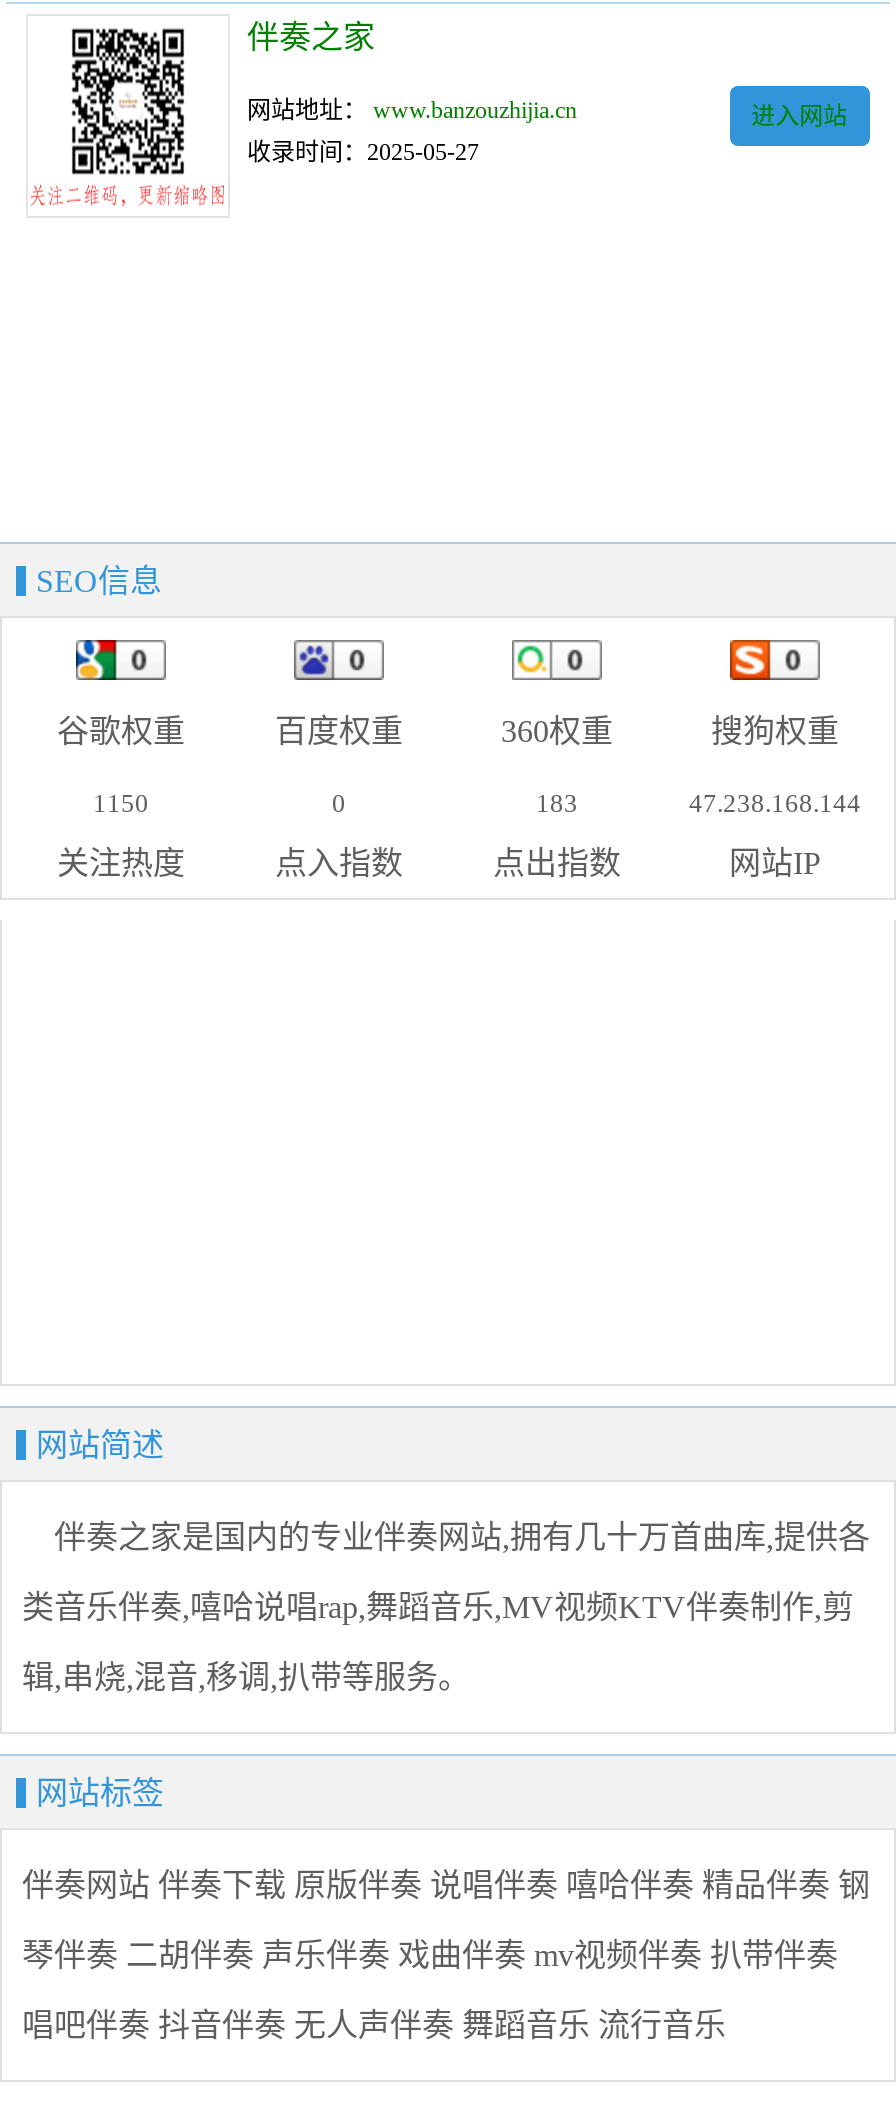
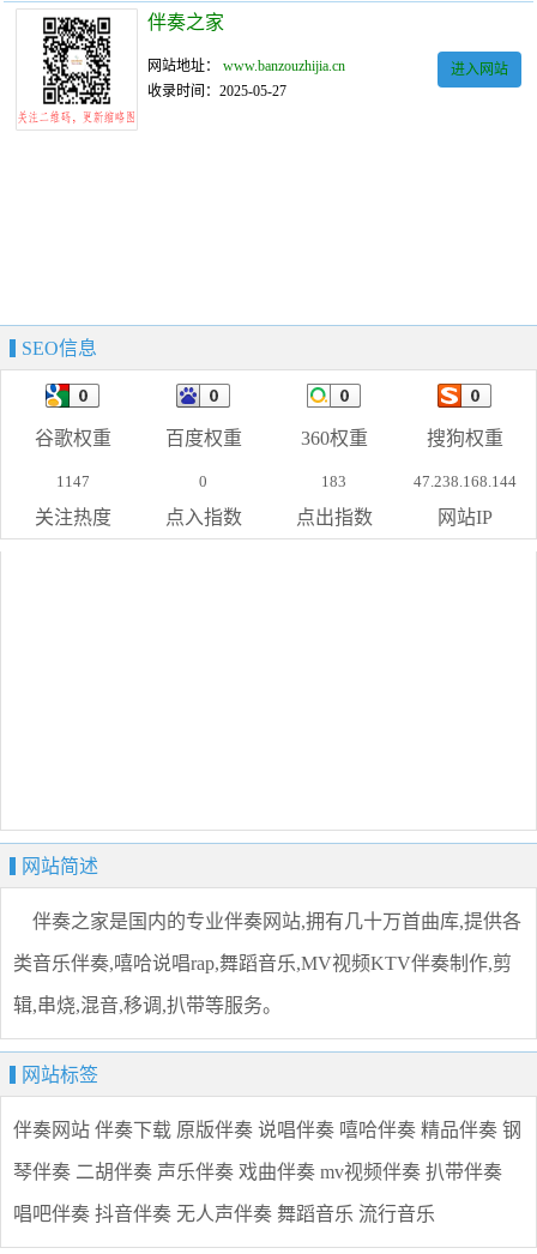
- 1150
+ 1147
